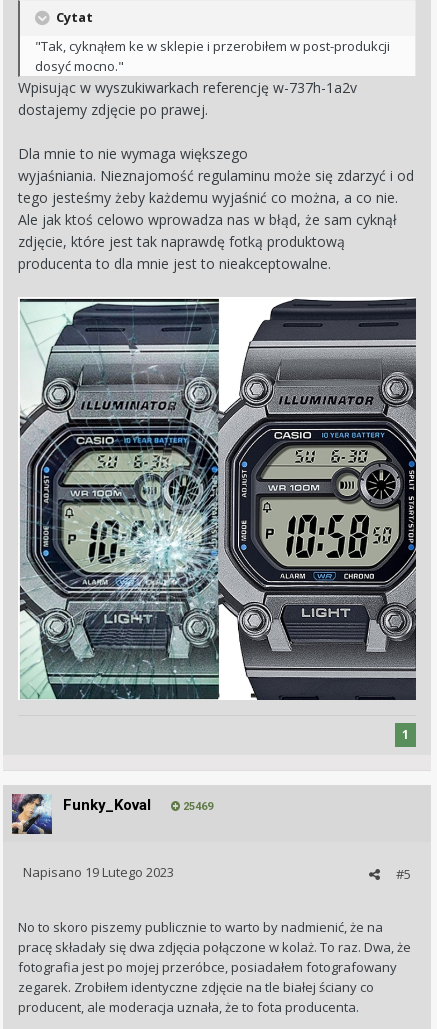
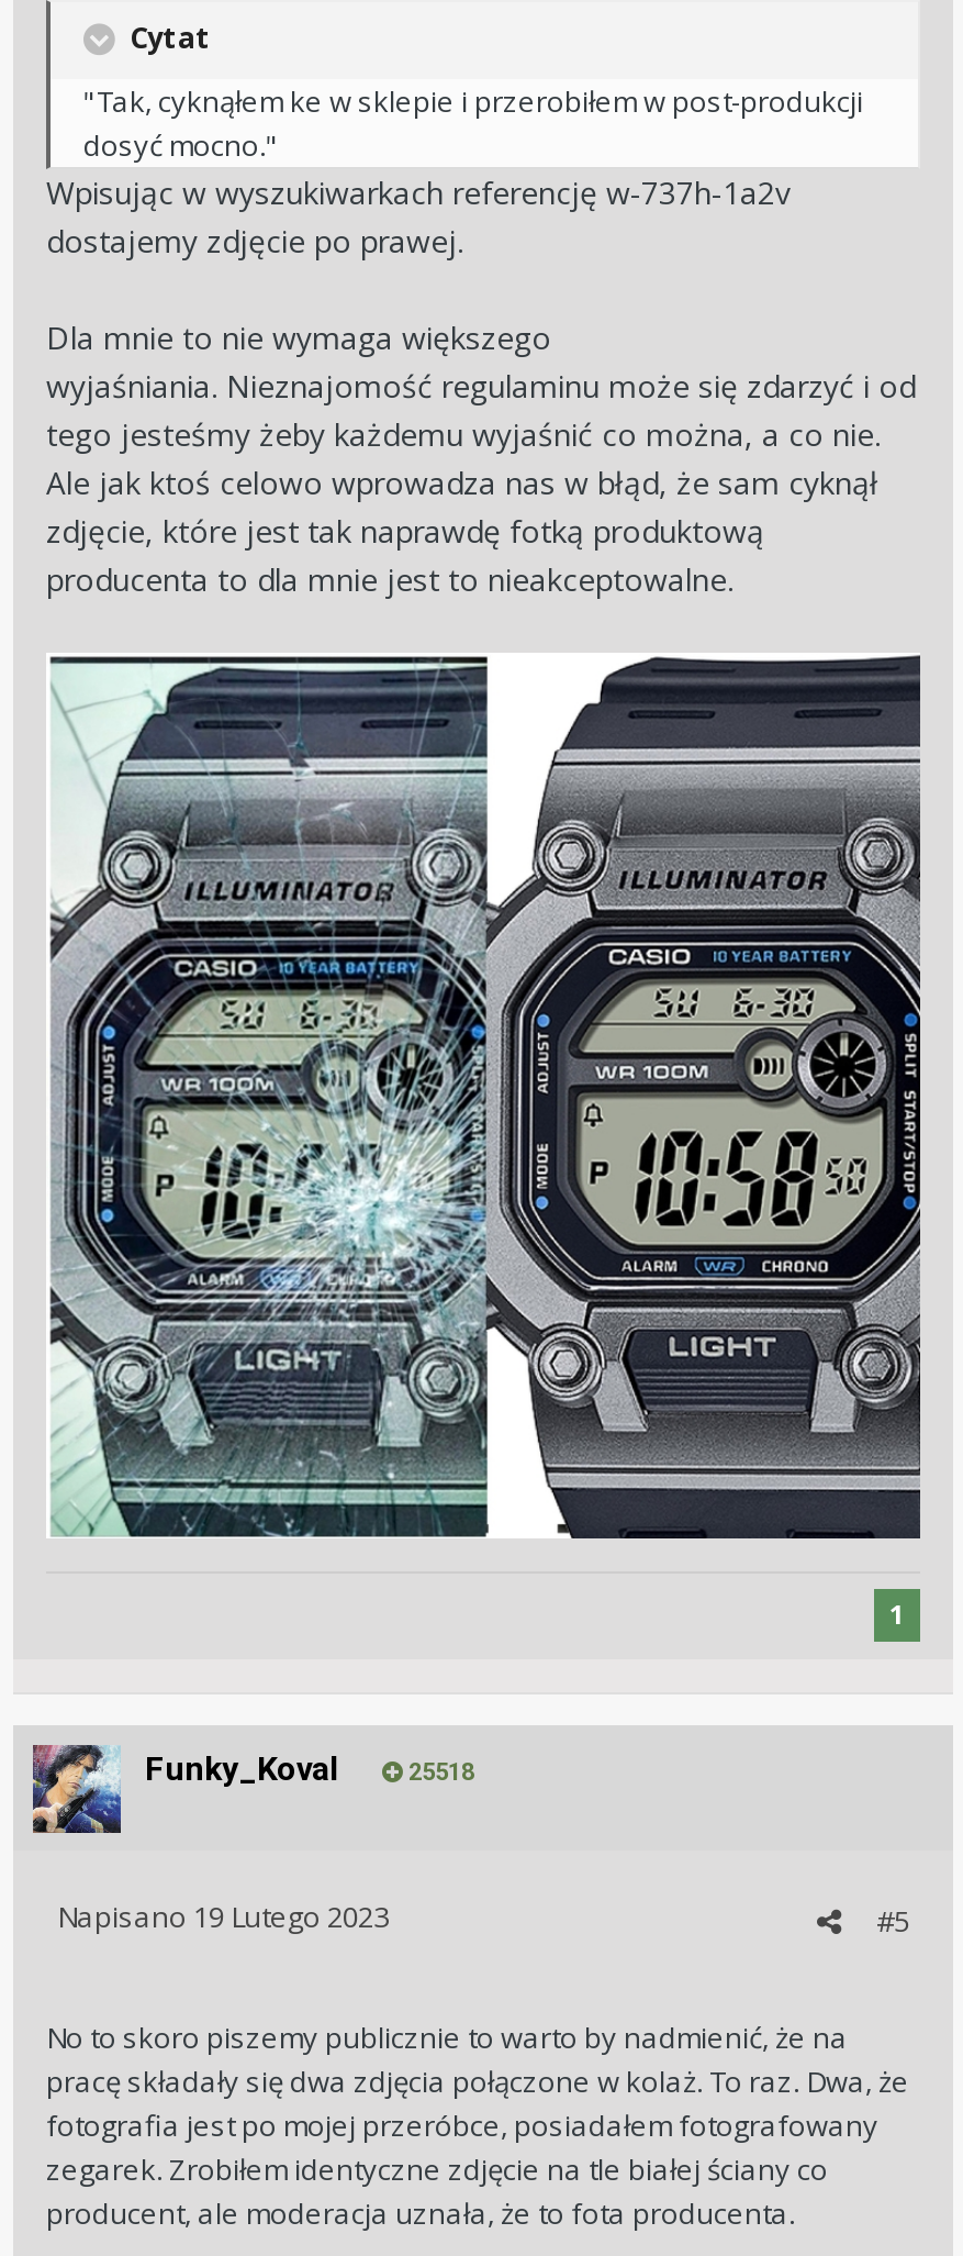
- 25469
+ 25518
